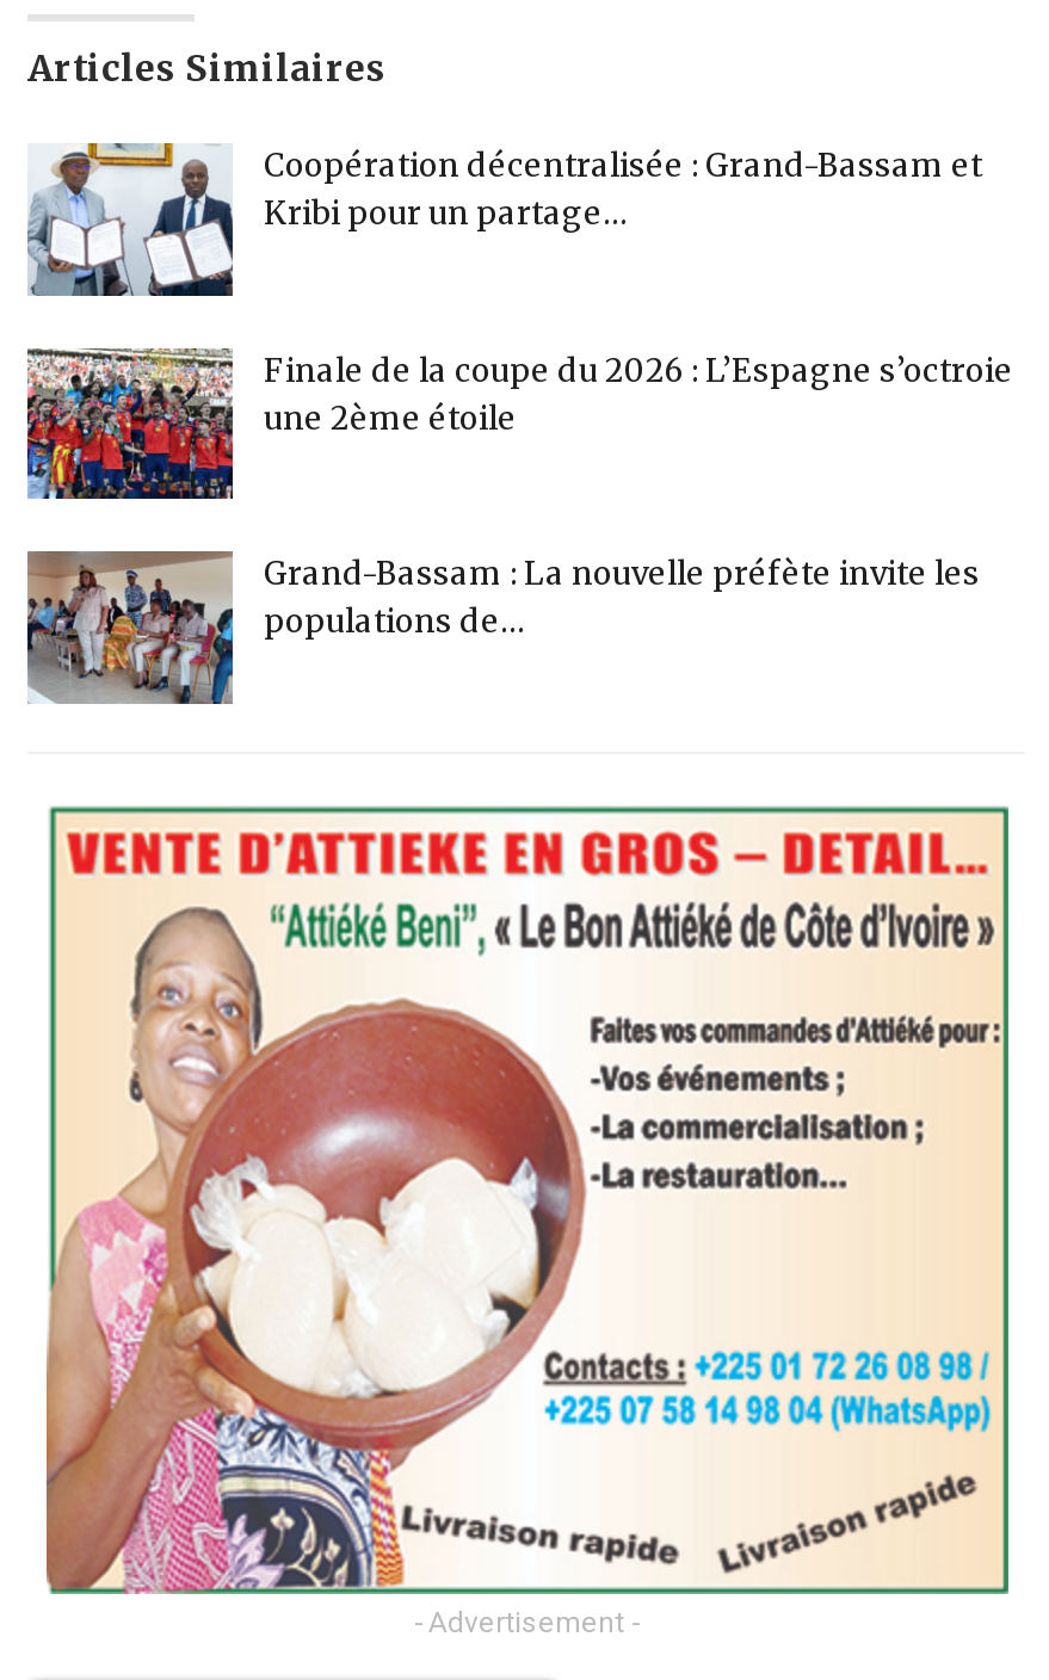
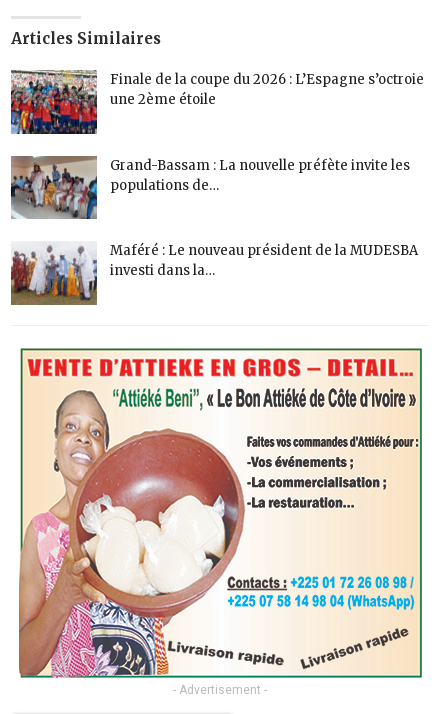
- [image]
- Coopération décentralisée : Grand-Bassam et
- Kribi pour un partage…

moved up: [image] | Finale de la coupe du 2026 : L’Espagne s’octroie | une 2ème étoile | Grand-Bassam : La nouvelle préfète invite les | populations de…

+ [image]
+ Maféré : Le nouveau président de la MUDESBA
+ investi dans la…
